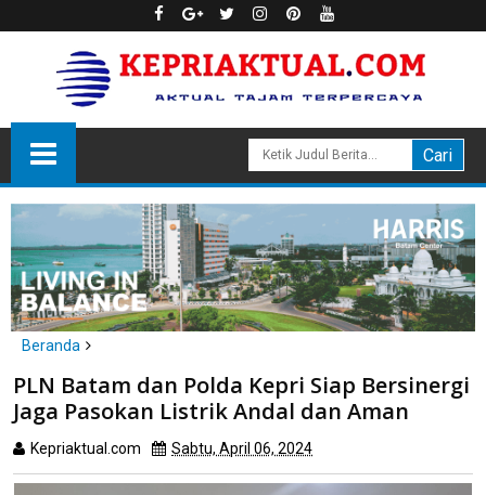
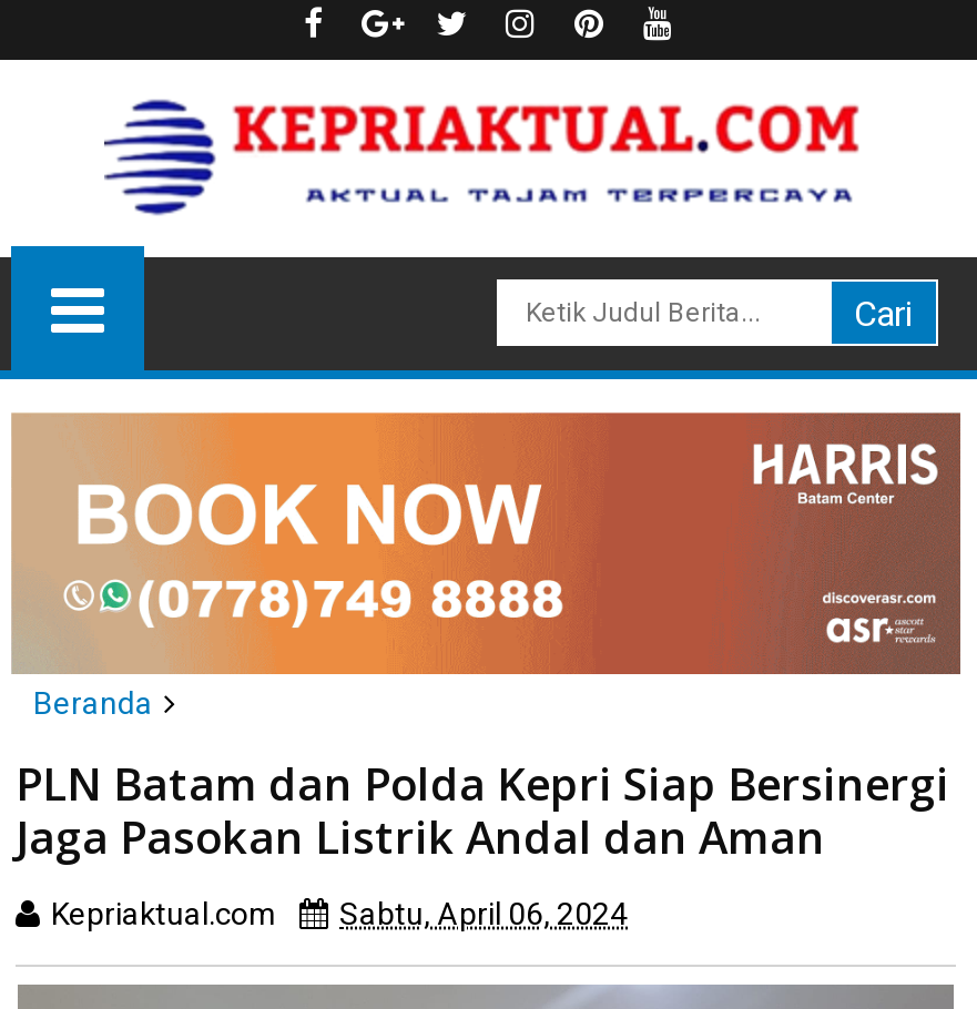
- [image]
+ [image]
